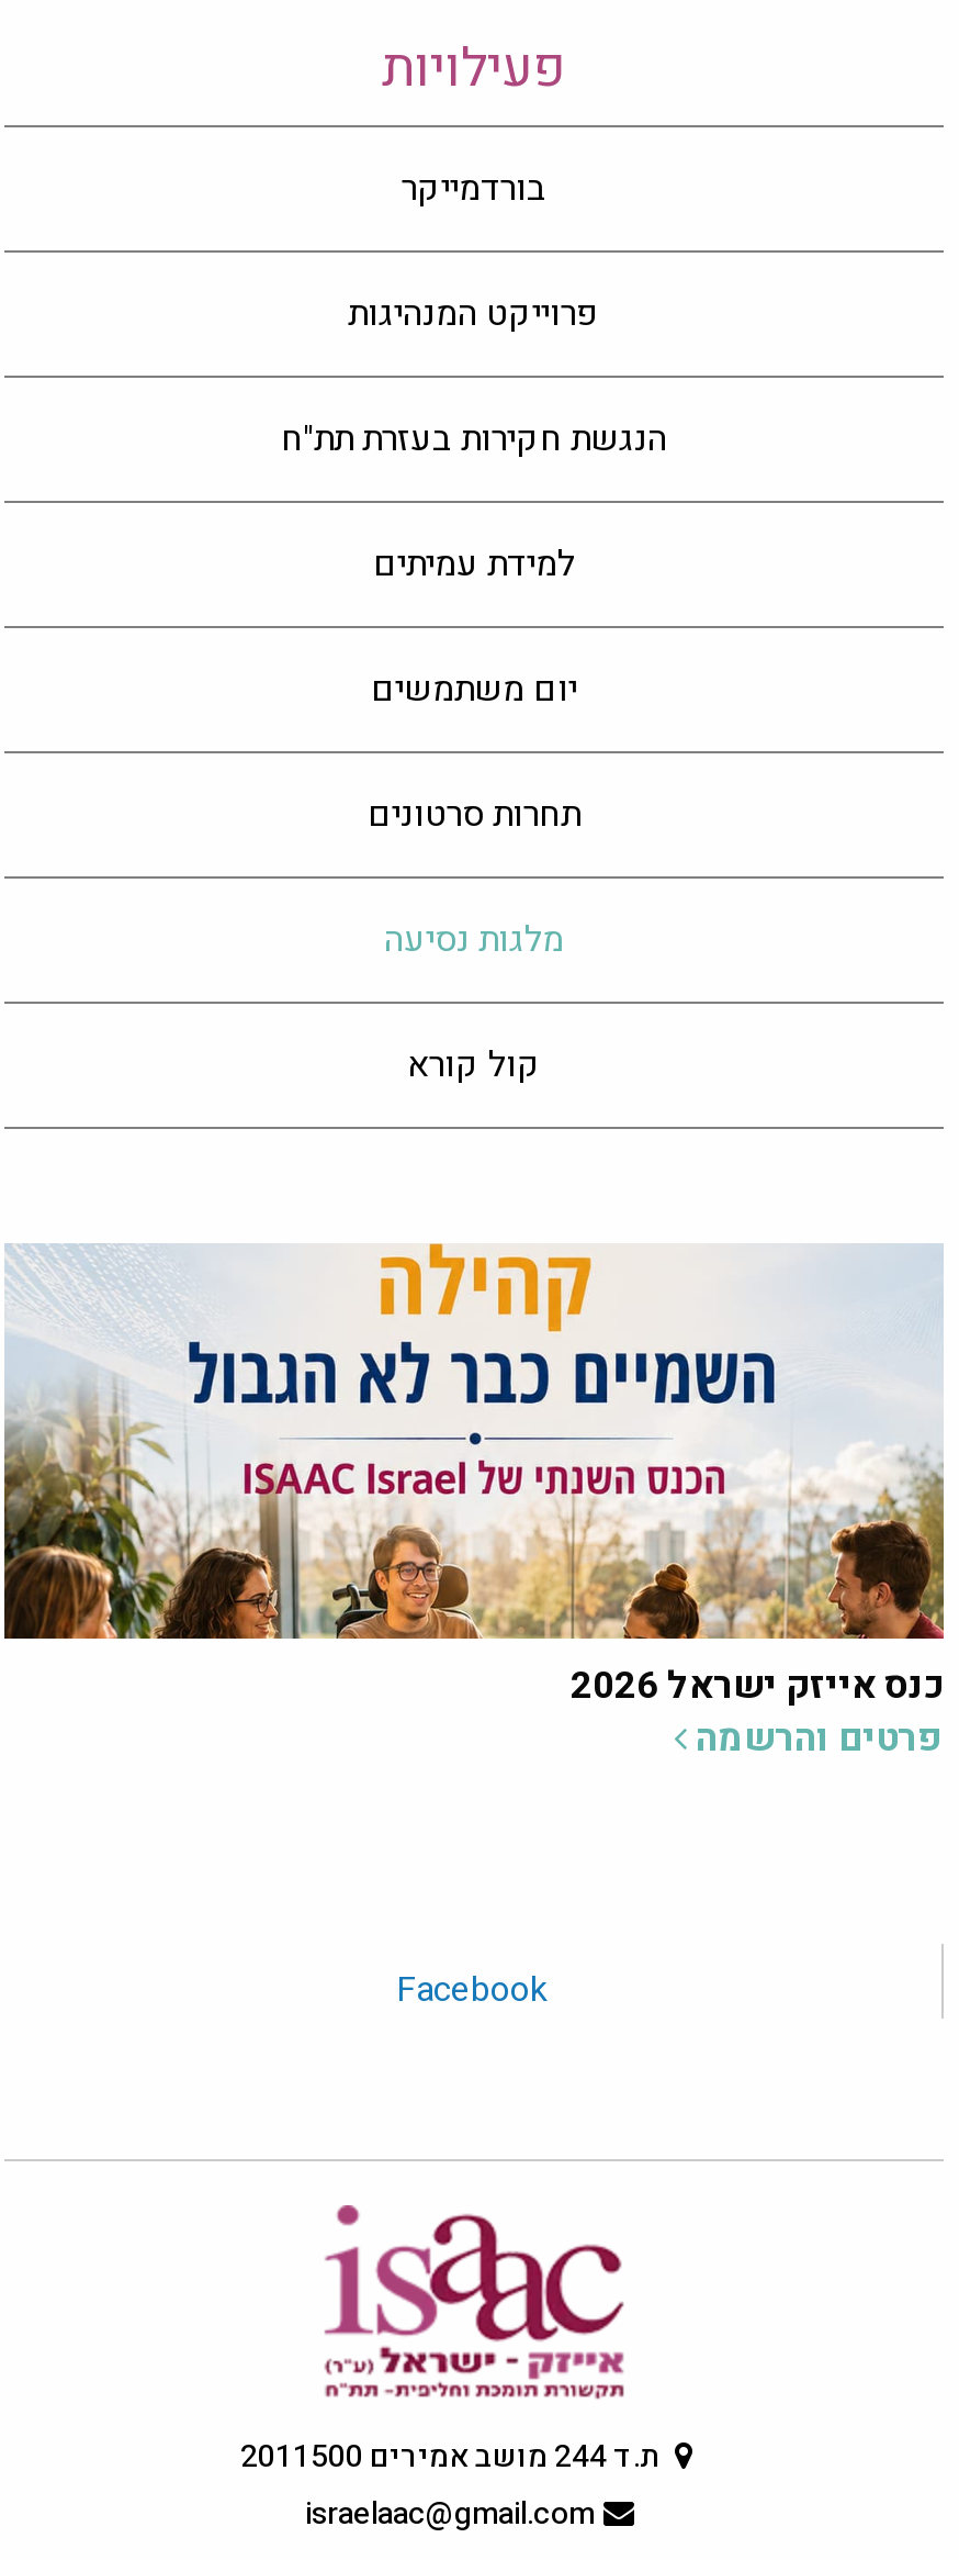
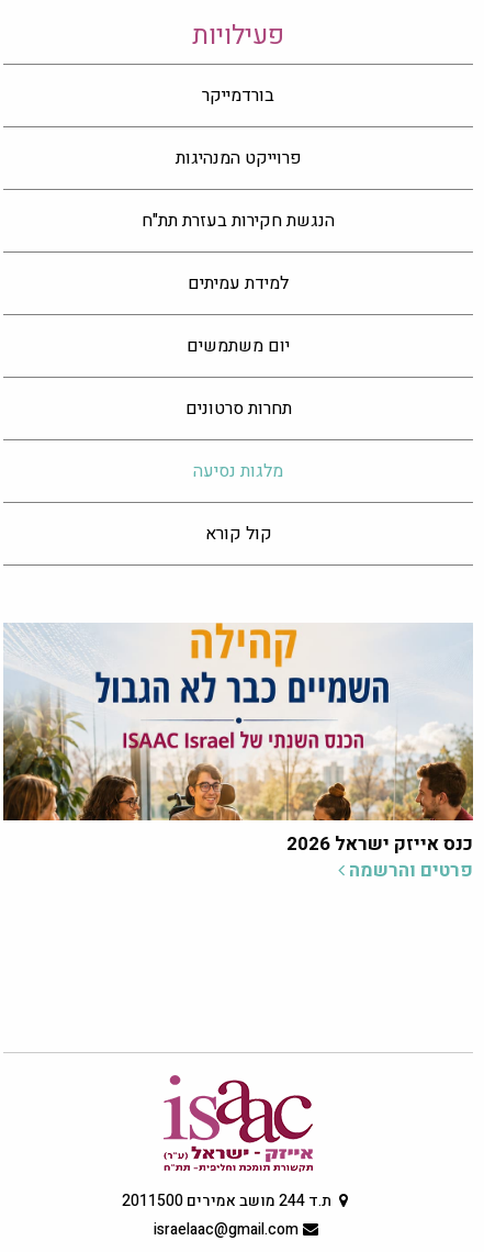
- Facebook
